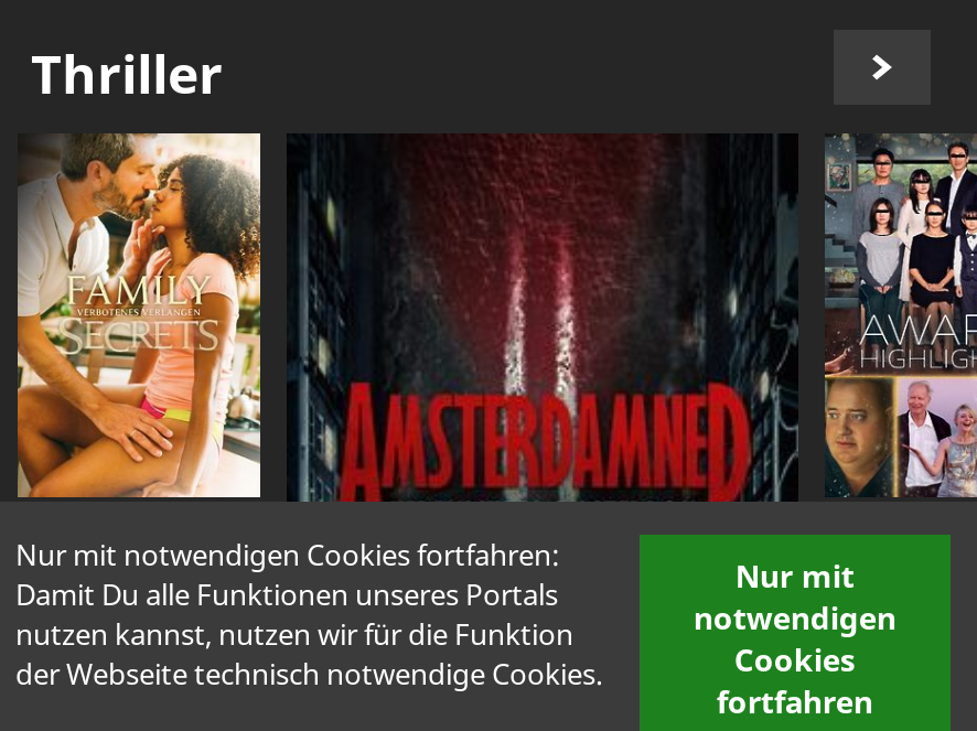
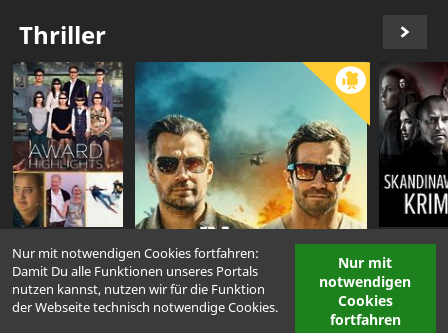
- [image]
+ [image]

- [image]
+ [image]

- [image]
+ [image]
